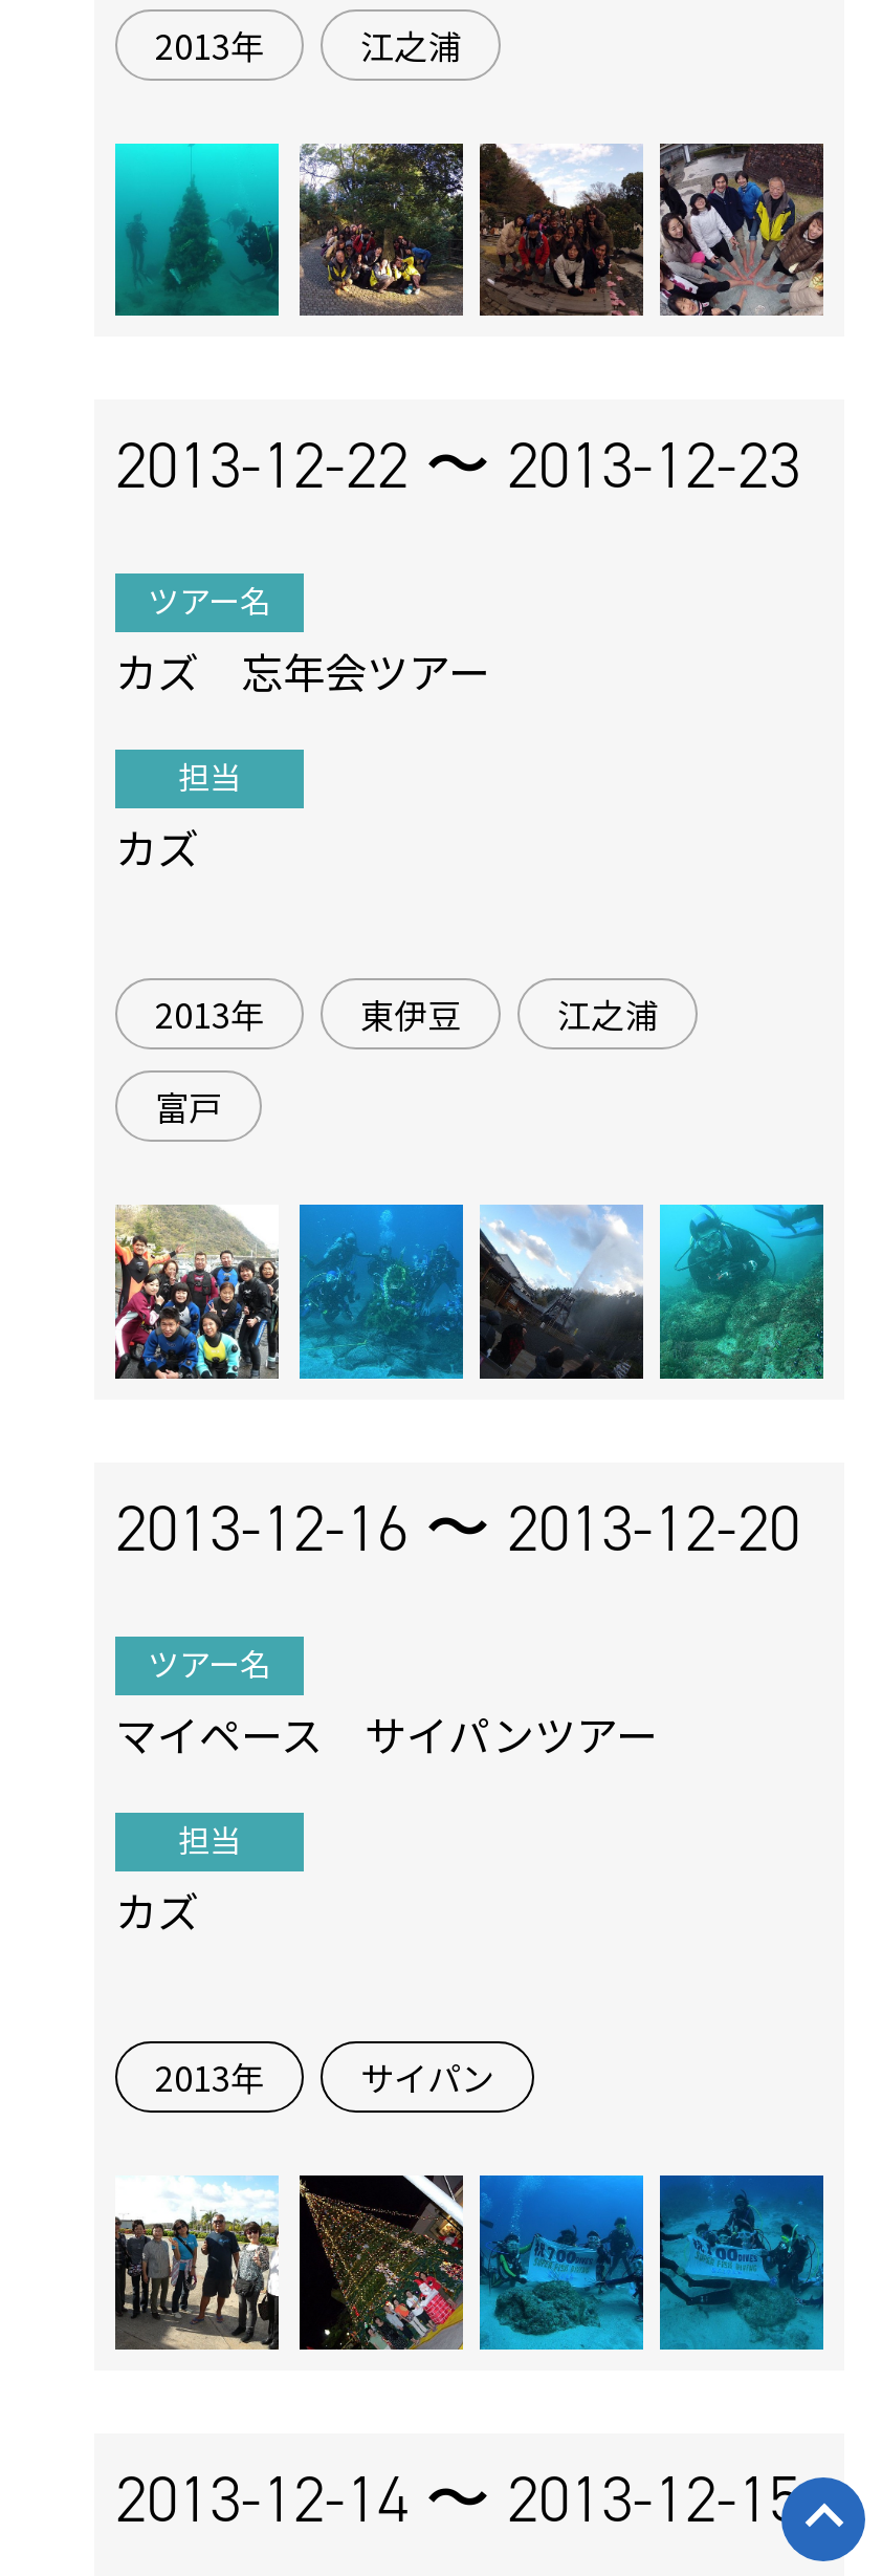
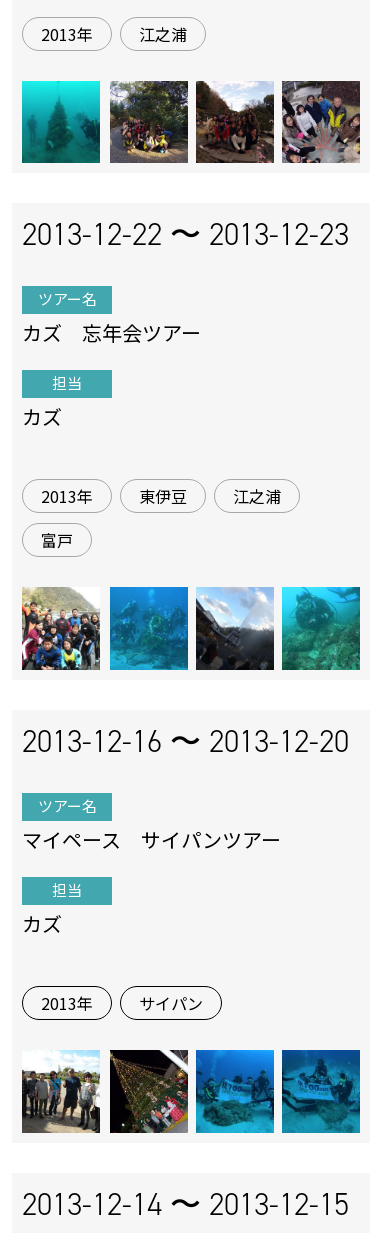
- [image]
